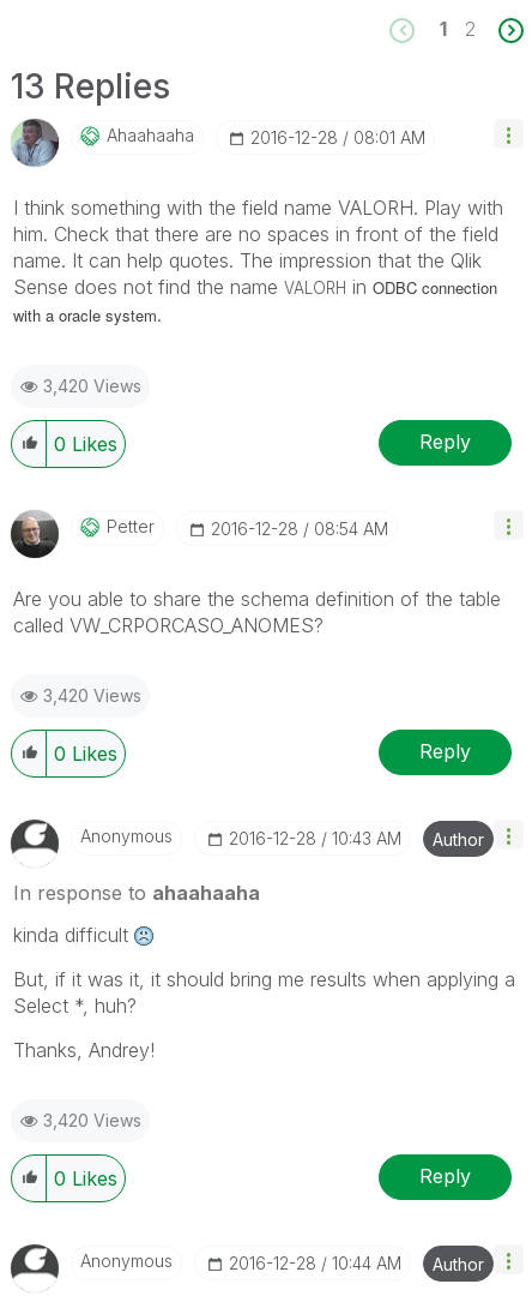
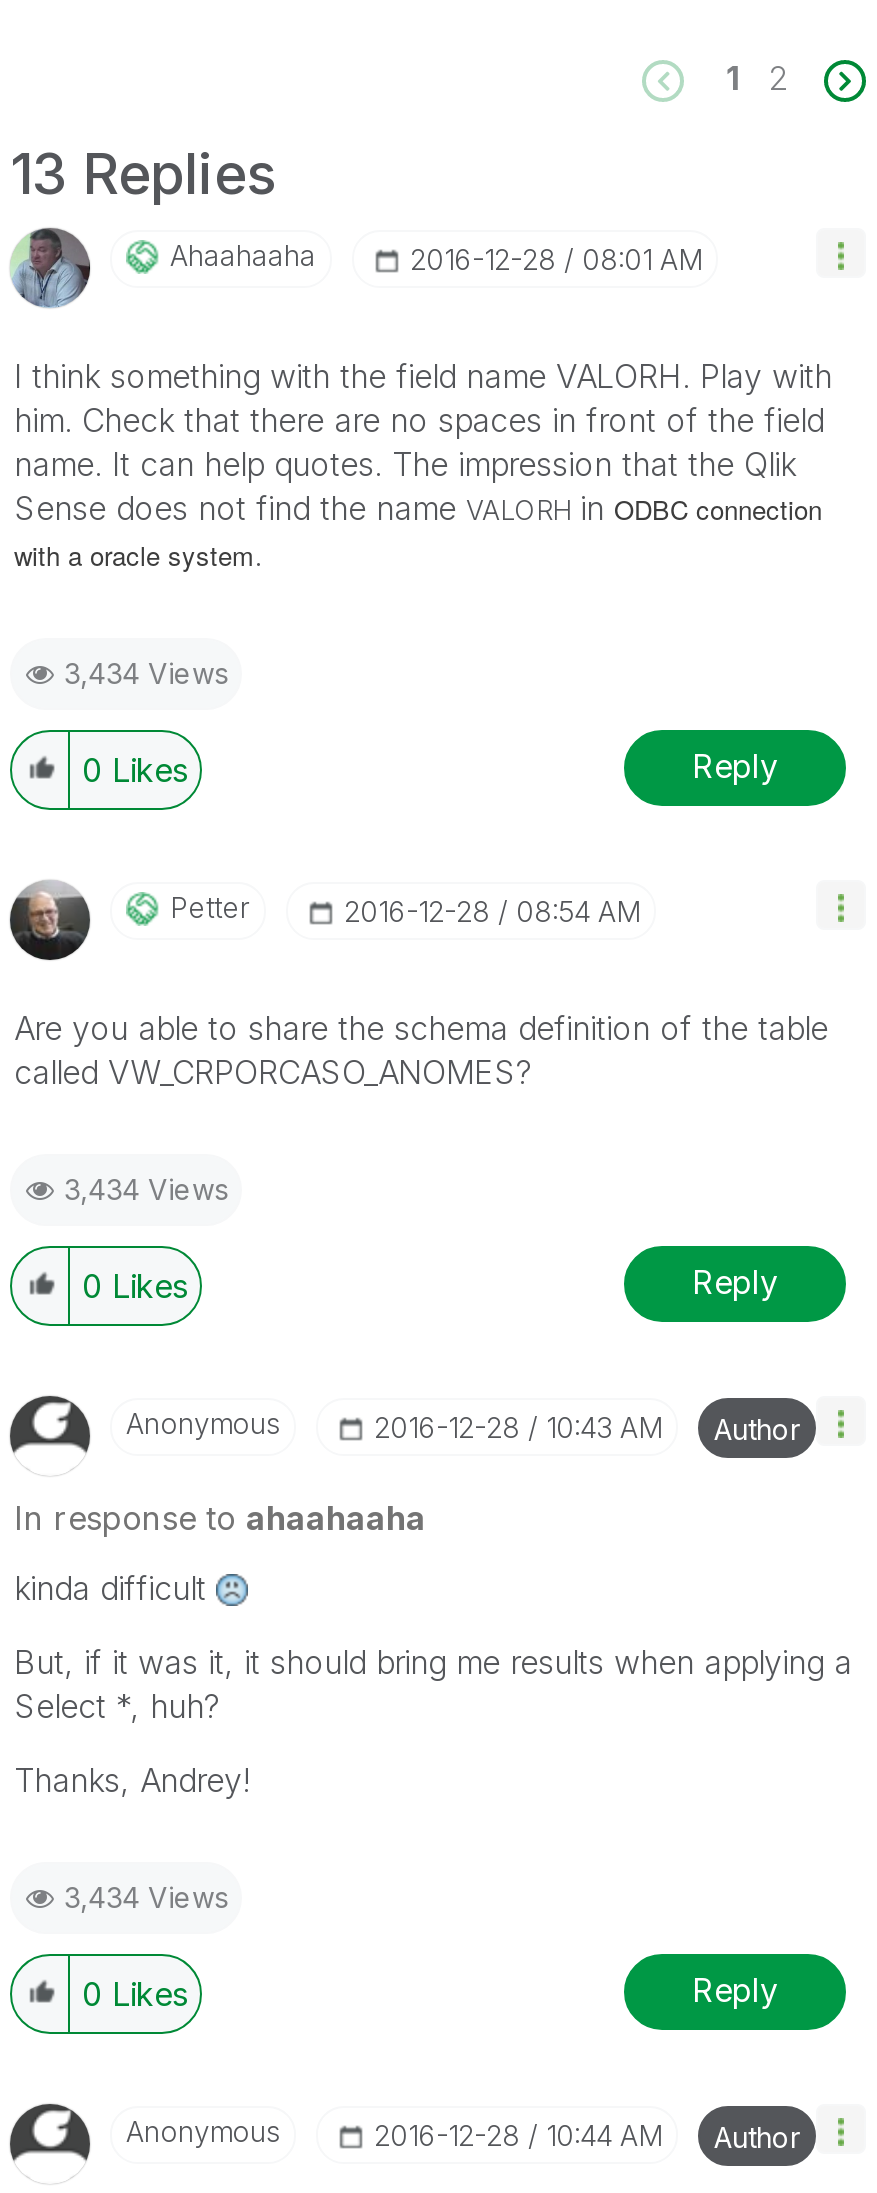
- 3,420 Views
+ 3,434 Views

- 3,420 Views
+ 3,434 Views

- 3,420 Views
+ 3,434 Views
